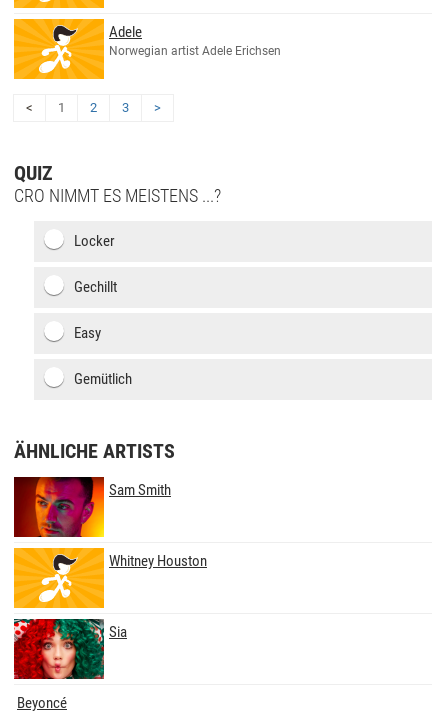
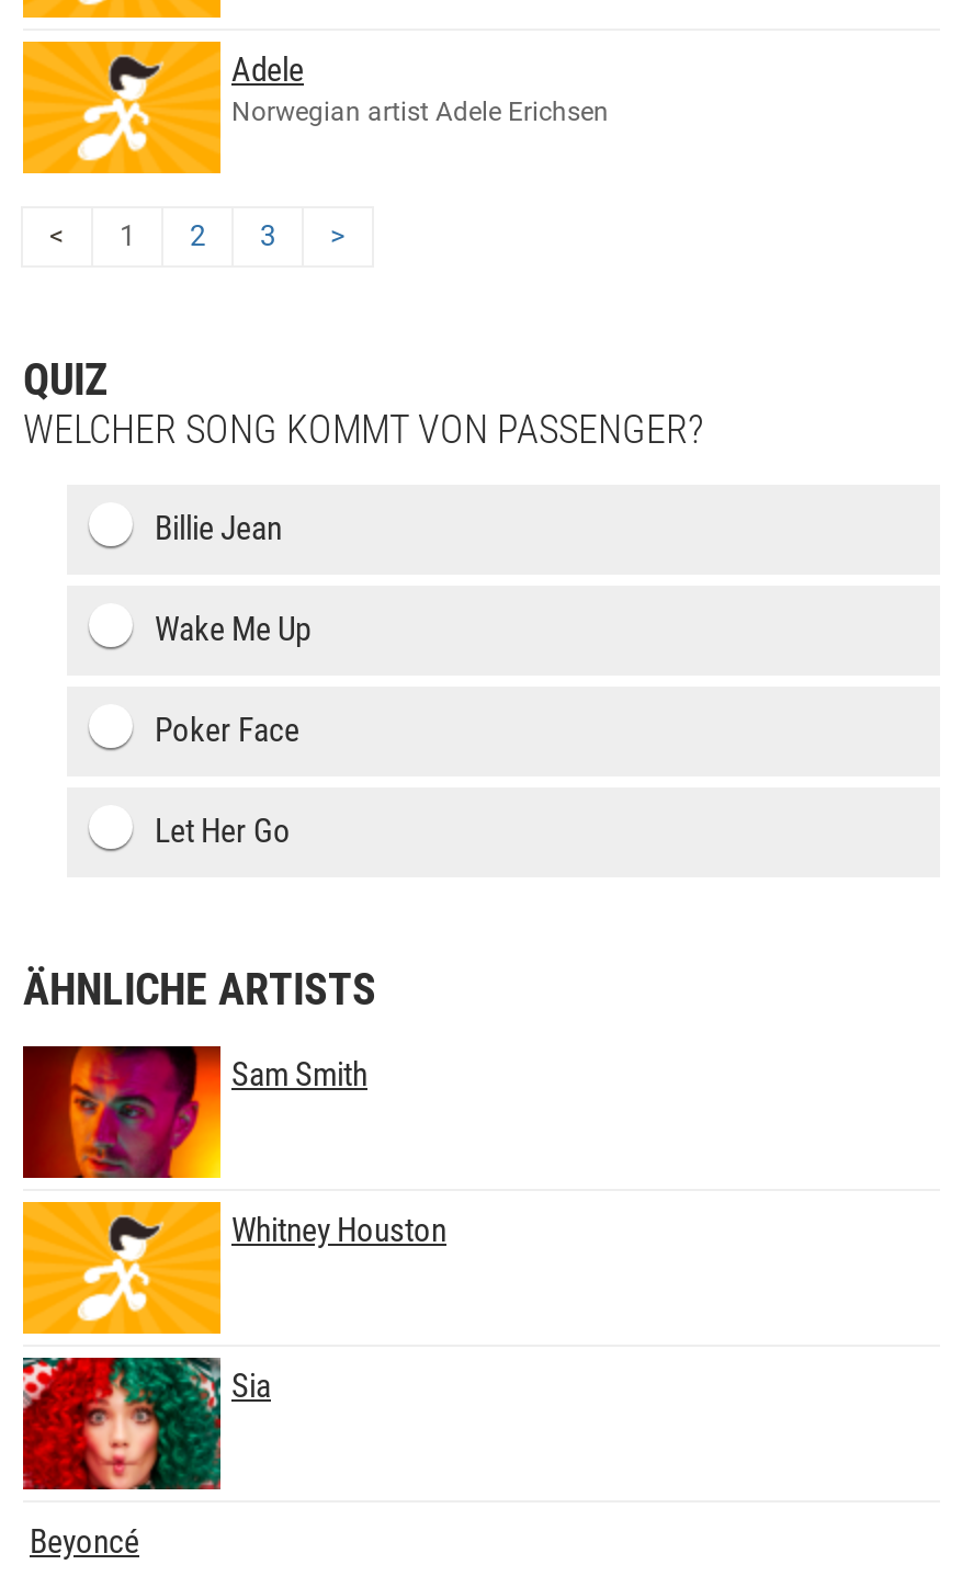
- CRO NIMMT ES MEISTENS ...?
+ WELCHER SONG KOMMT VON PASSENGER?

- Locker
+ Billie Jean

- Gechillt
+ Wake Me Up

- Easy
+ Poker Face

- Gemütlich
+ Let Her Go
